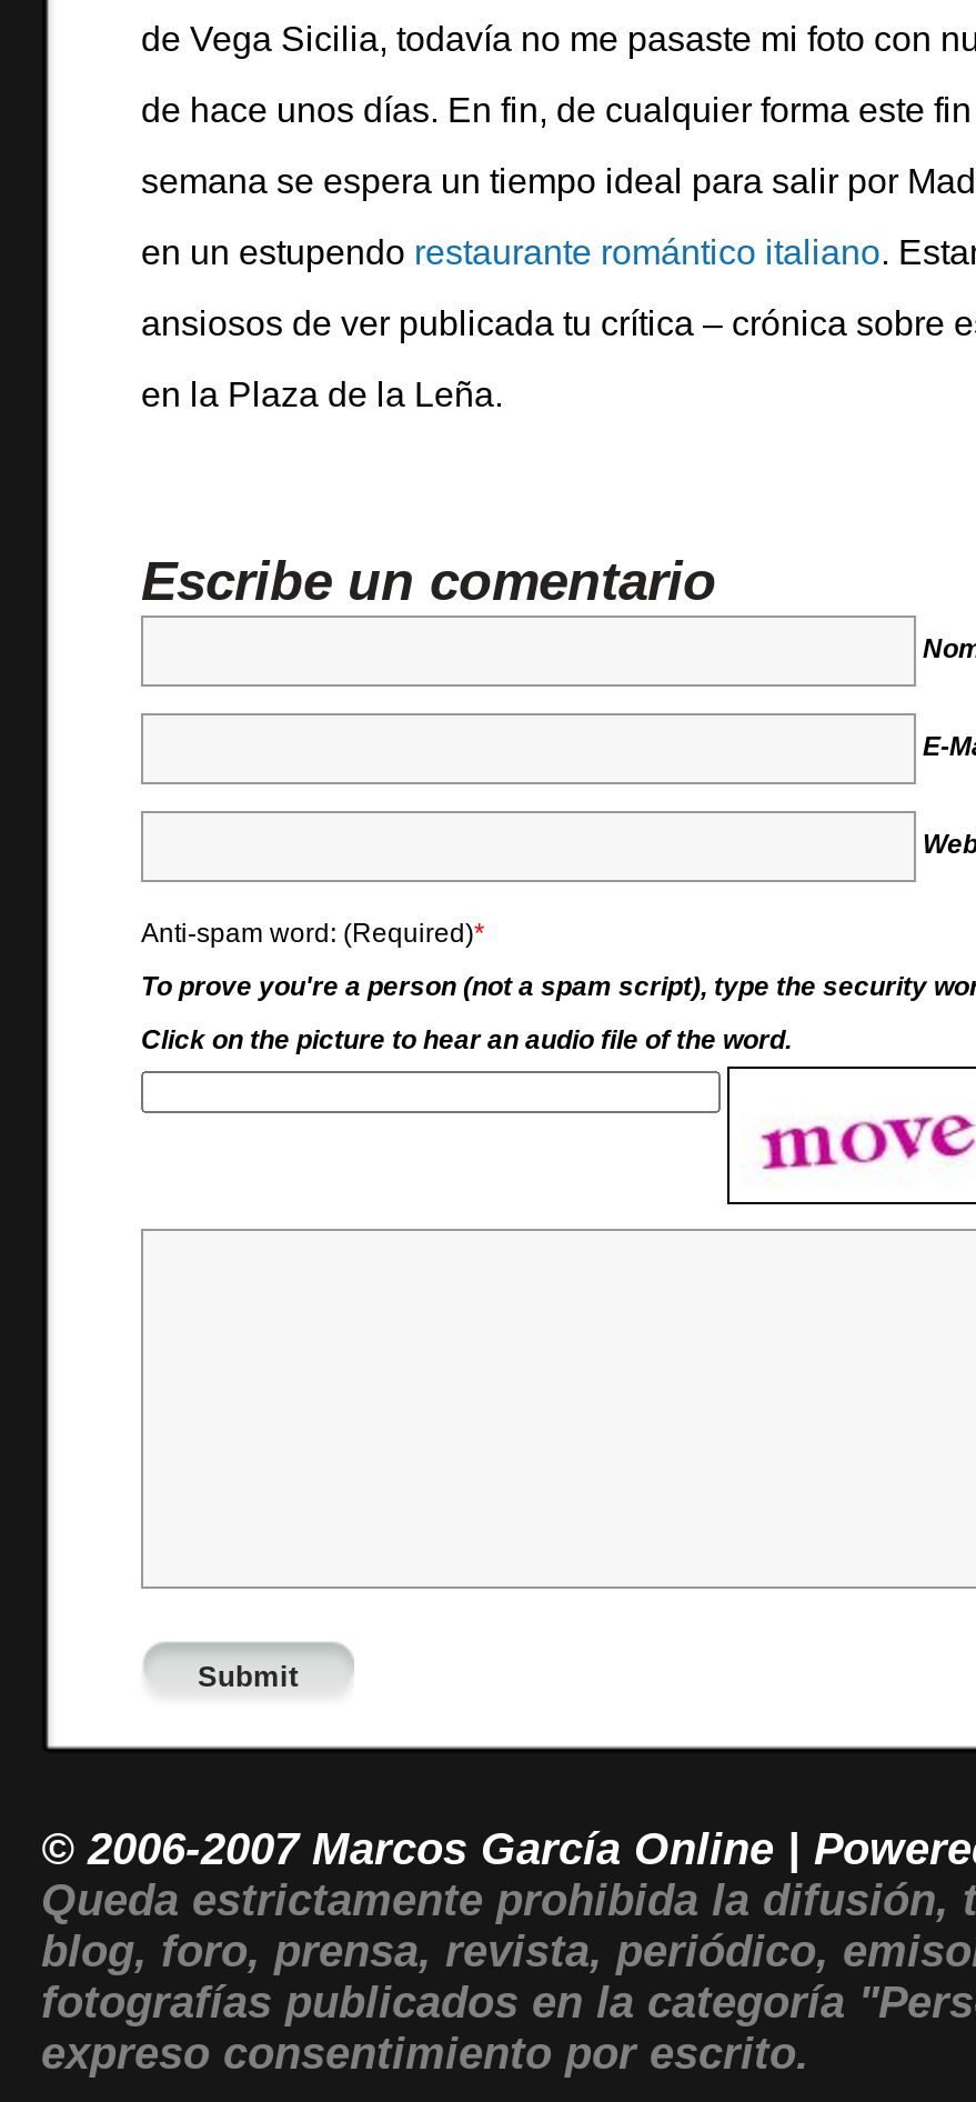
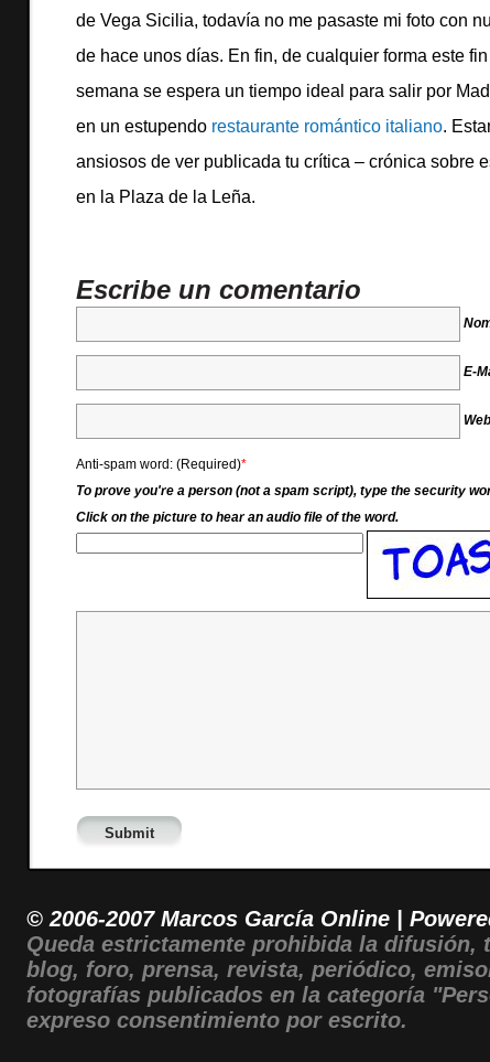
- [image]
+ [image]
